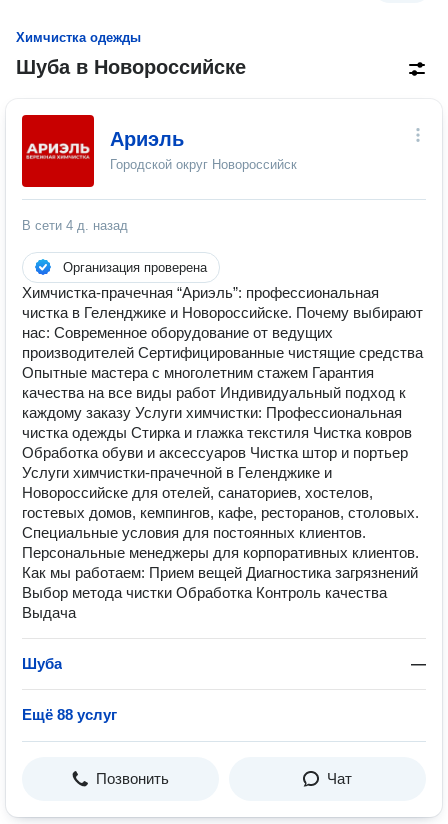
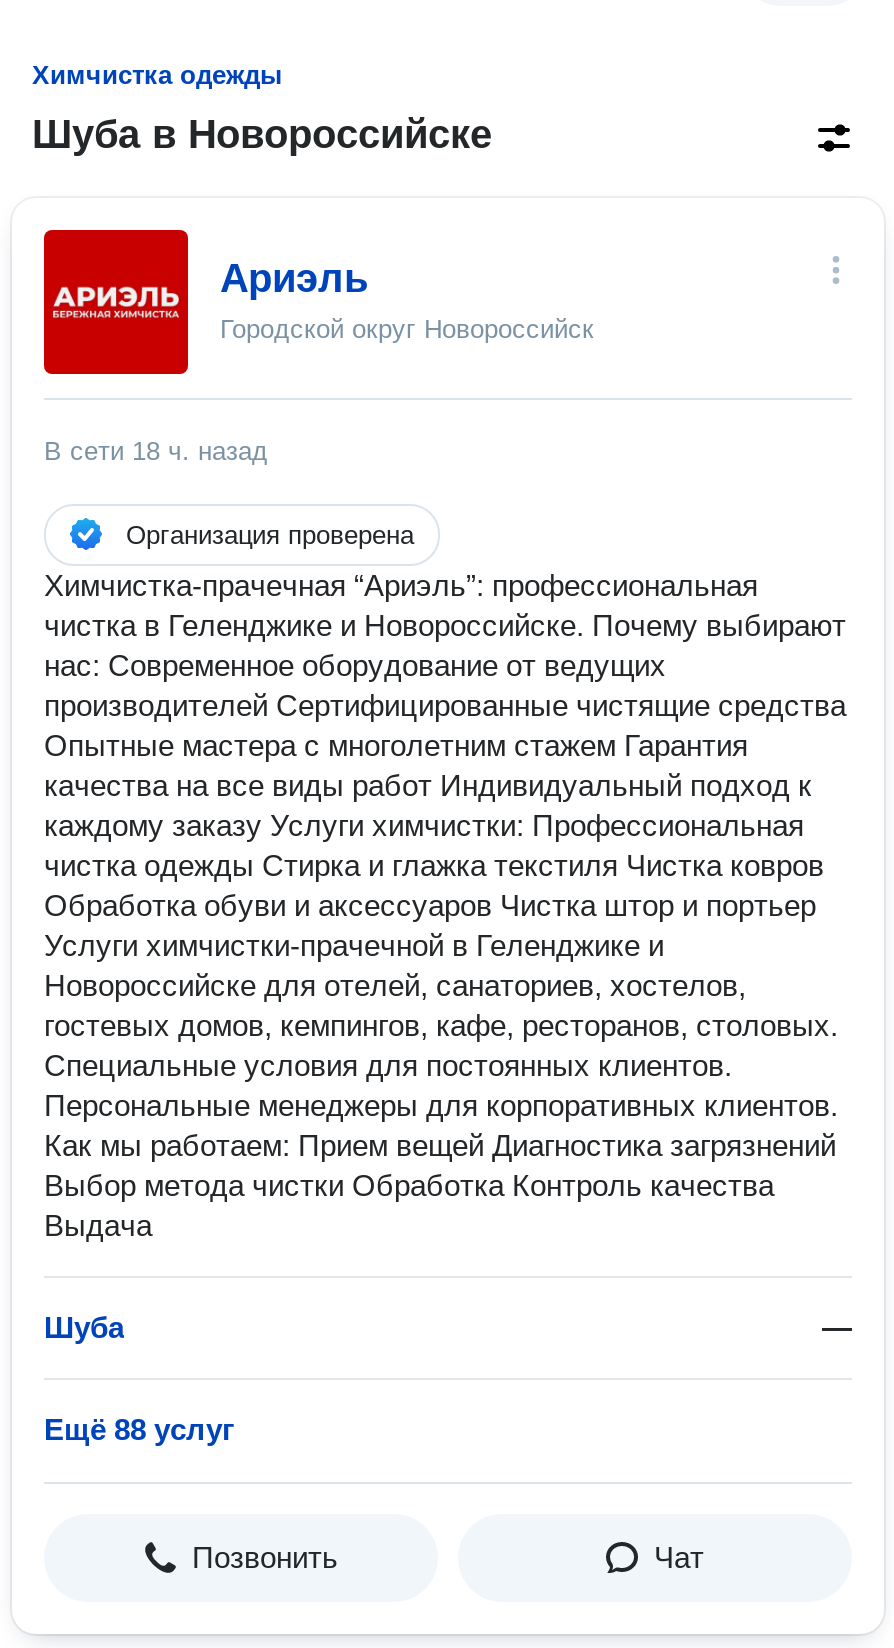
- В сети 4 д. назад
+ В сети 18 ч. назад
